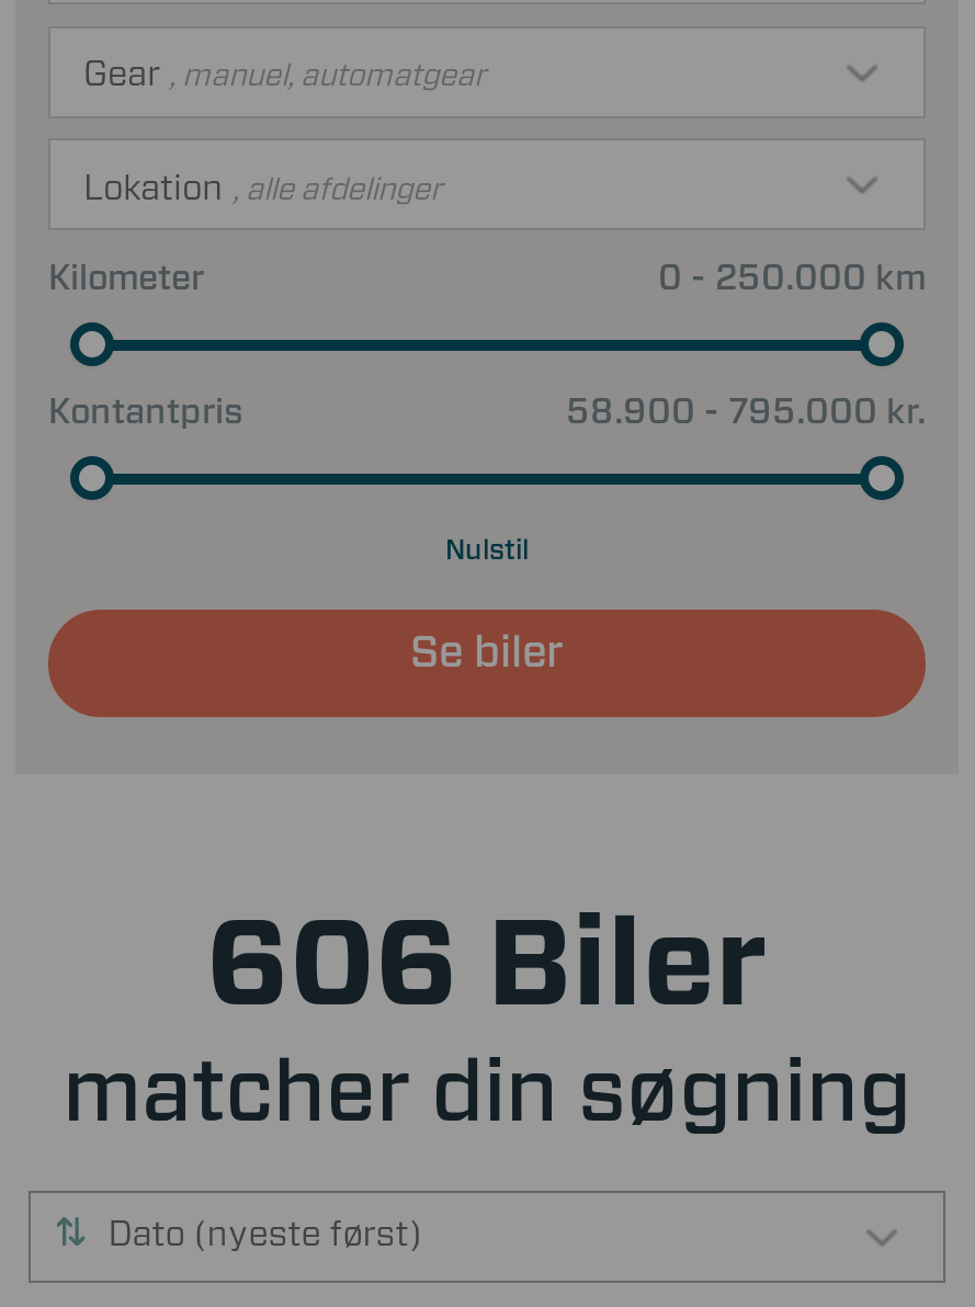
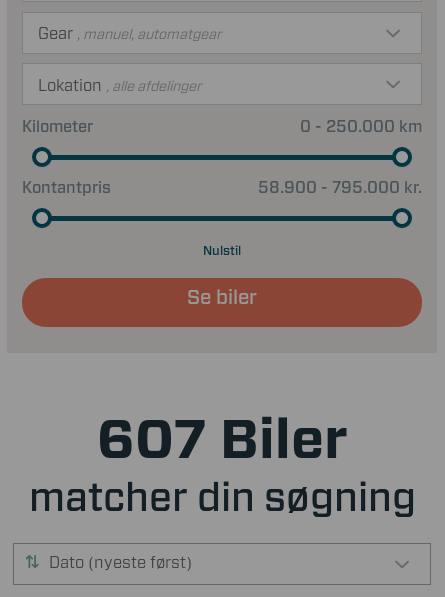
- 606 Biler
+ 607 Biler
